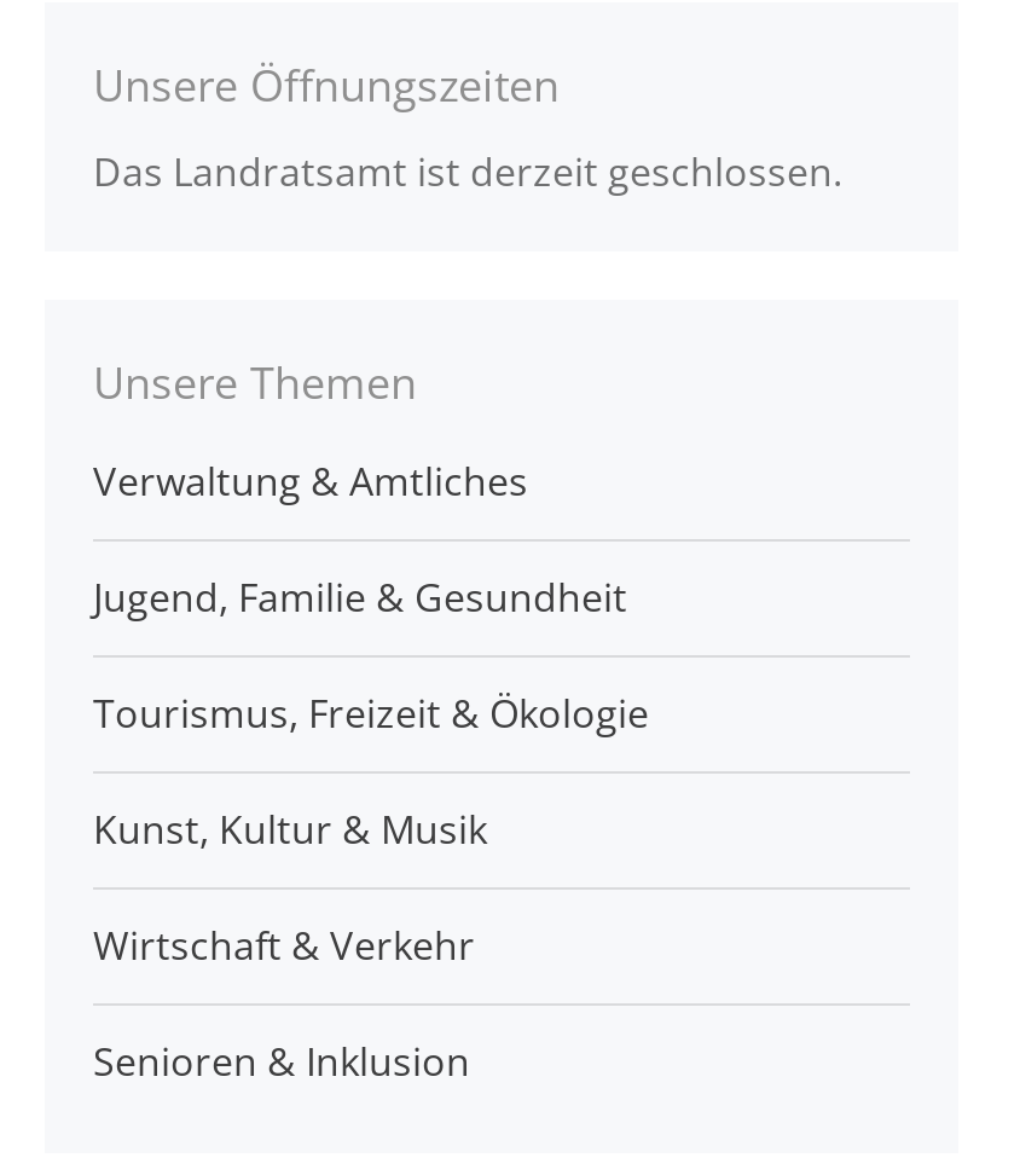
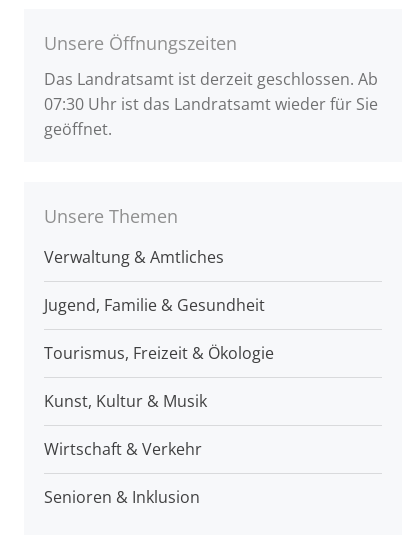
- Das Landratsamt ist derzeit geschlossen.
+ Das Landratsamt ist derzeit geschlossen. Ab
+ 07:30 Uhr ist das Landratsamt wieder für Sie
+ geöffnet.
